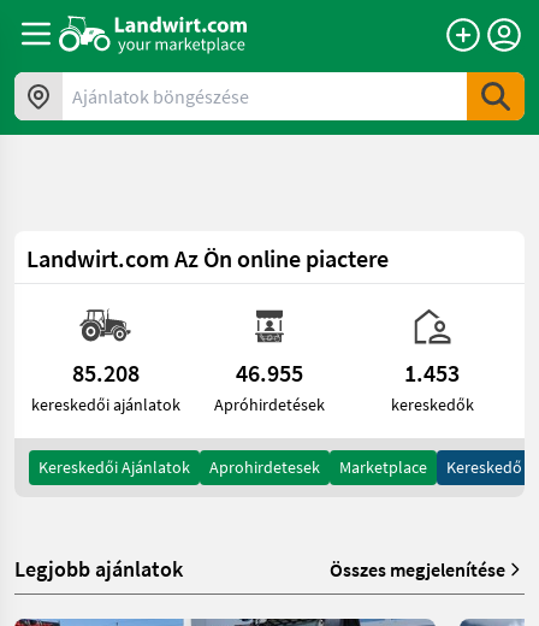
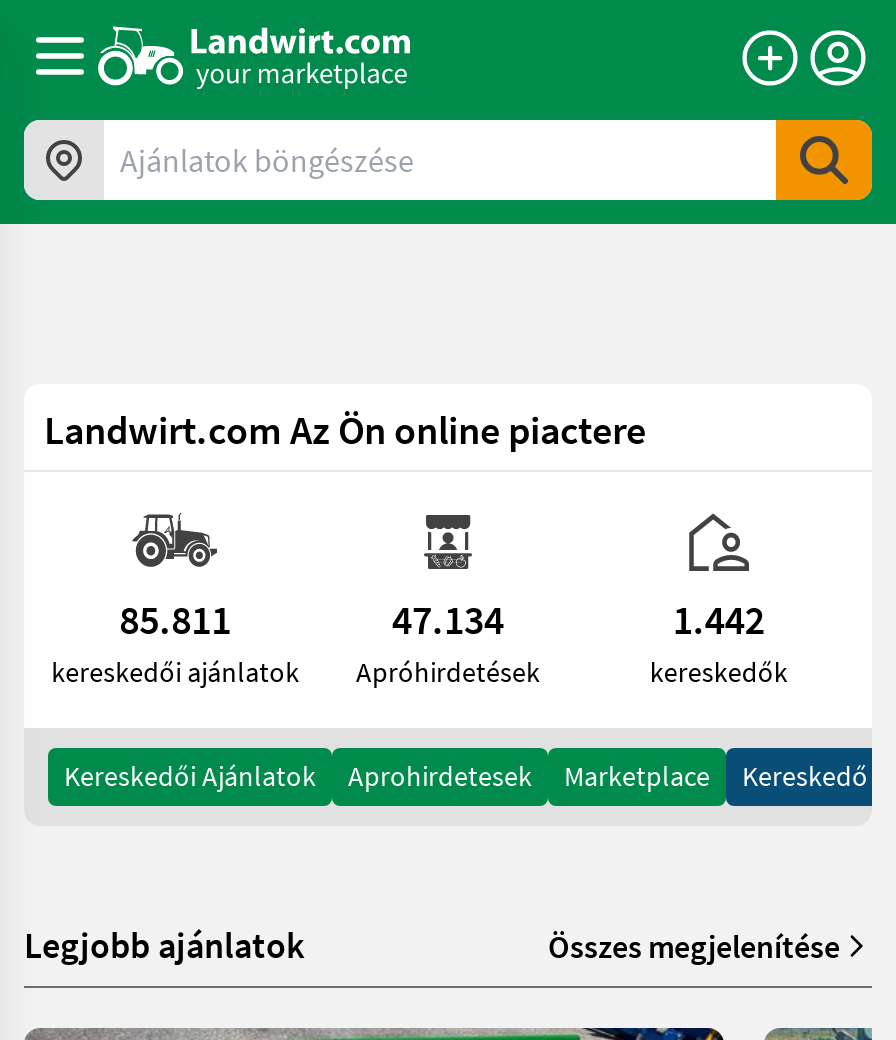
- 85.208
+ 85.811

- 46.955
+ 47.134

- 1.453
+ 1.442
